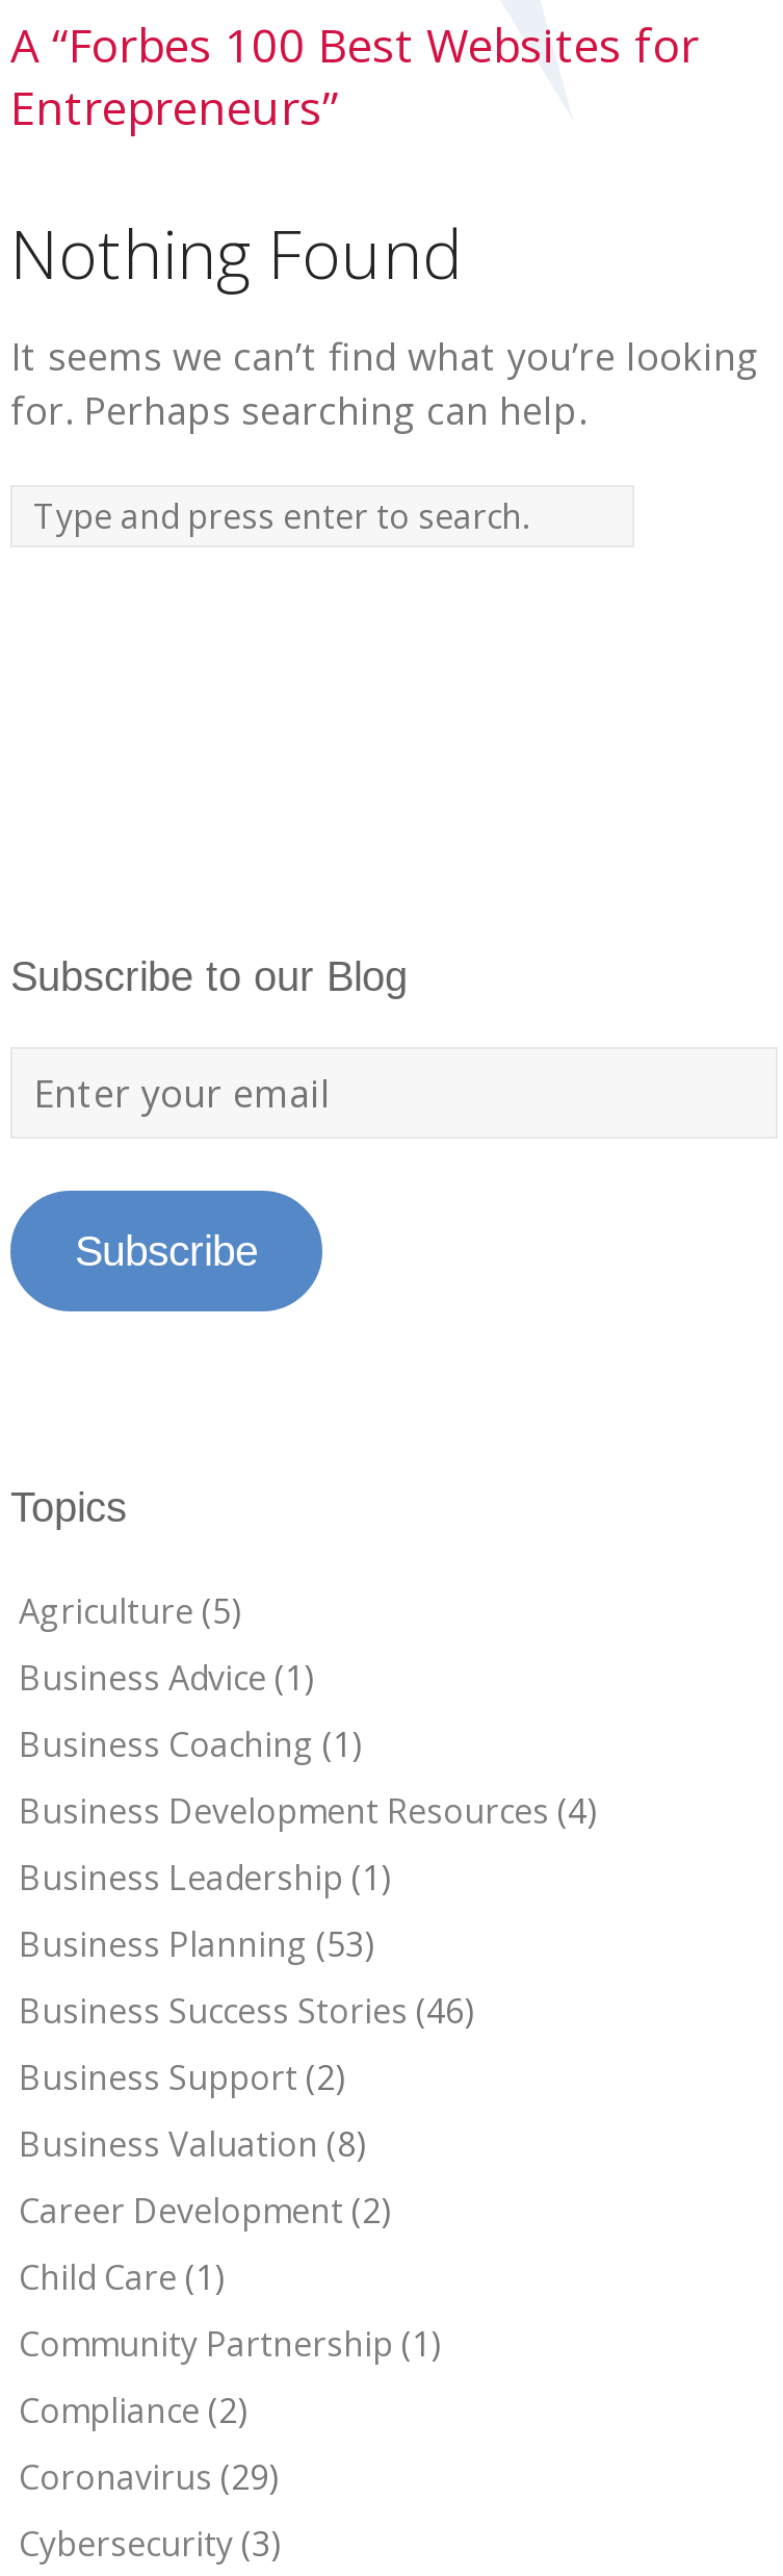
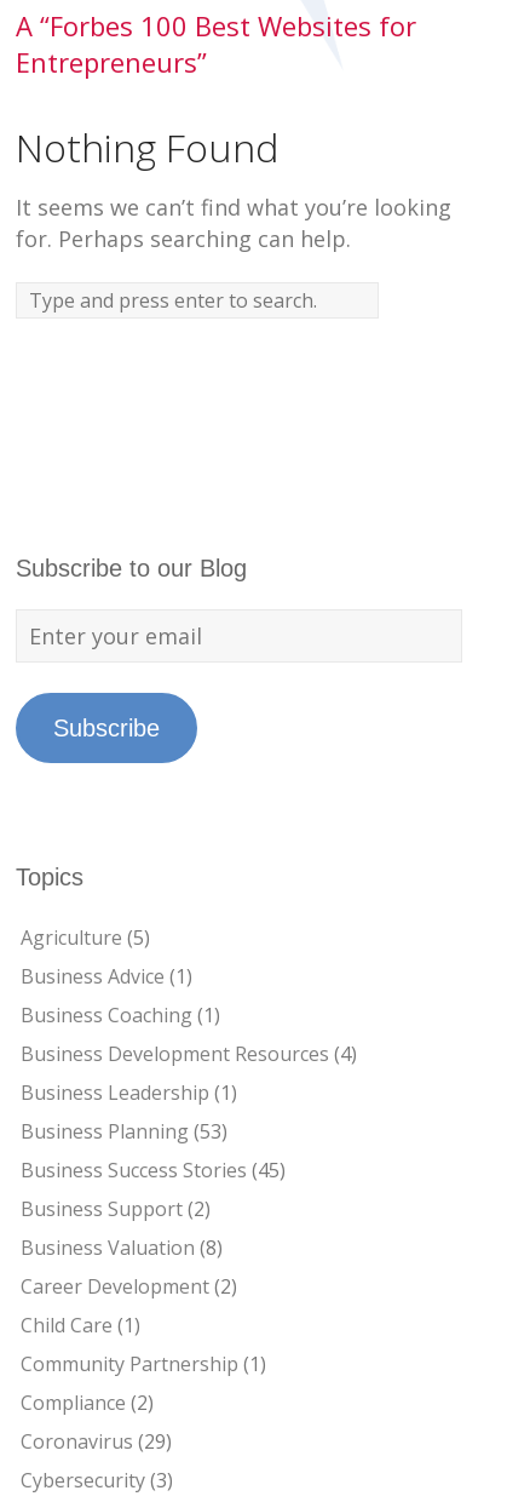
- Business Success Stories (46)
+ Business Success Stories (45)
